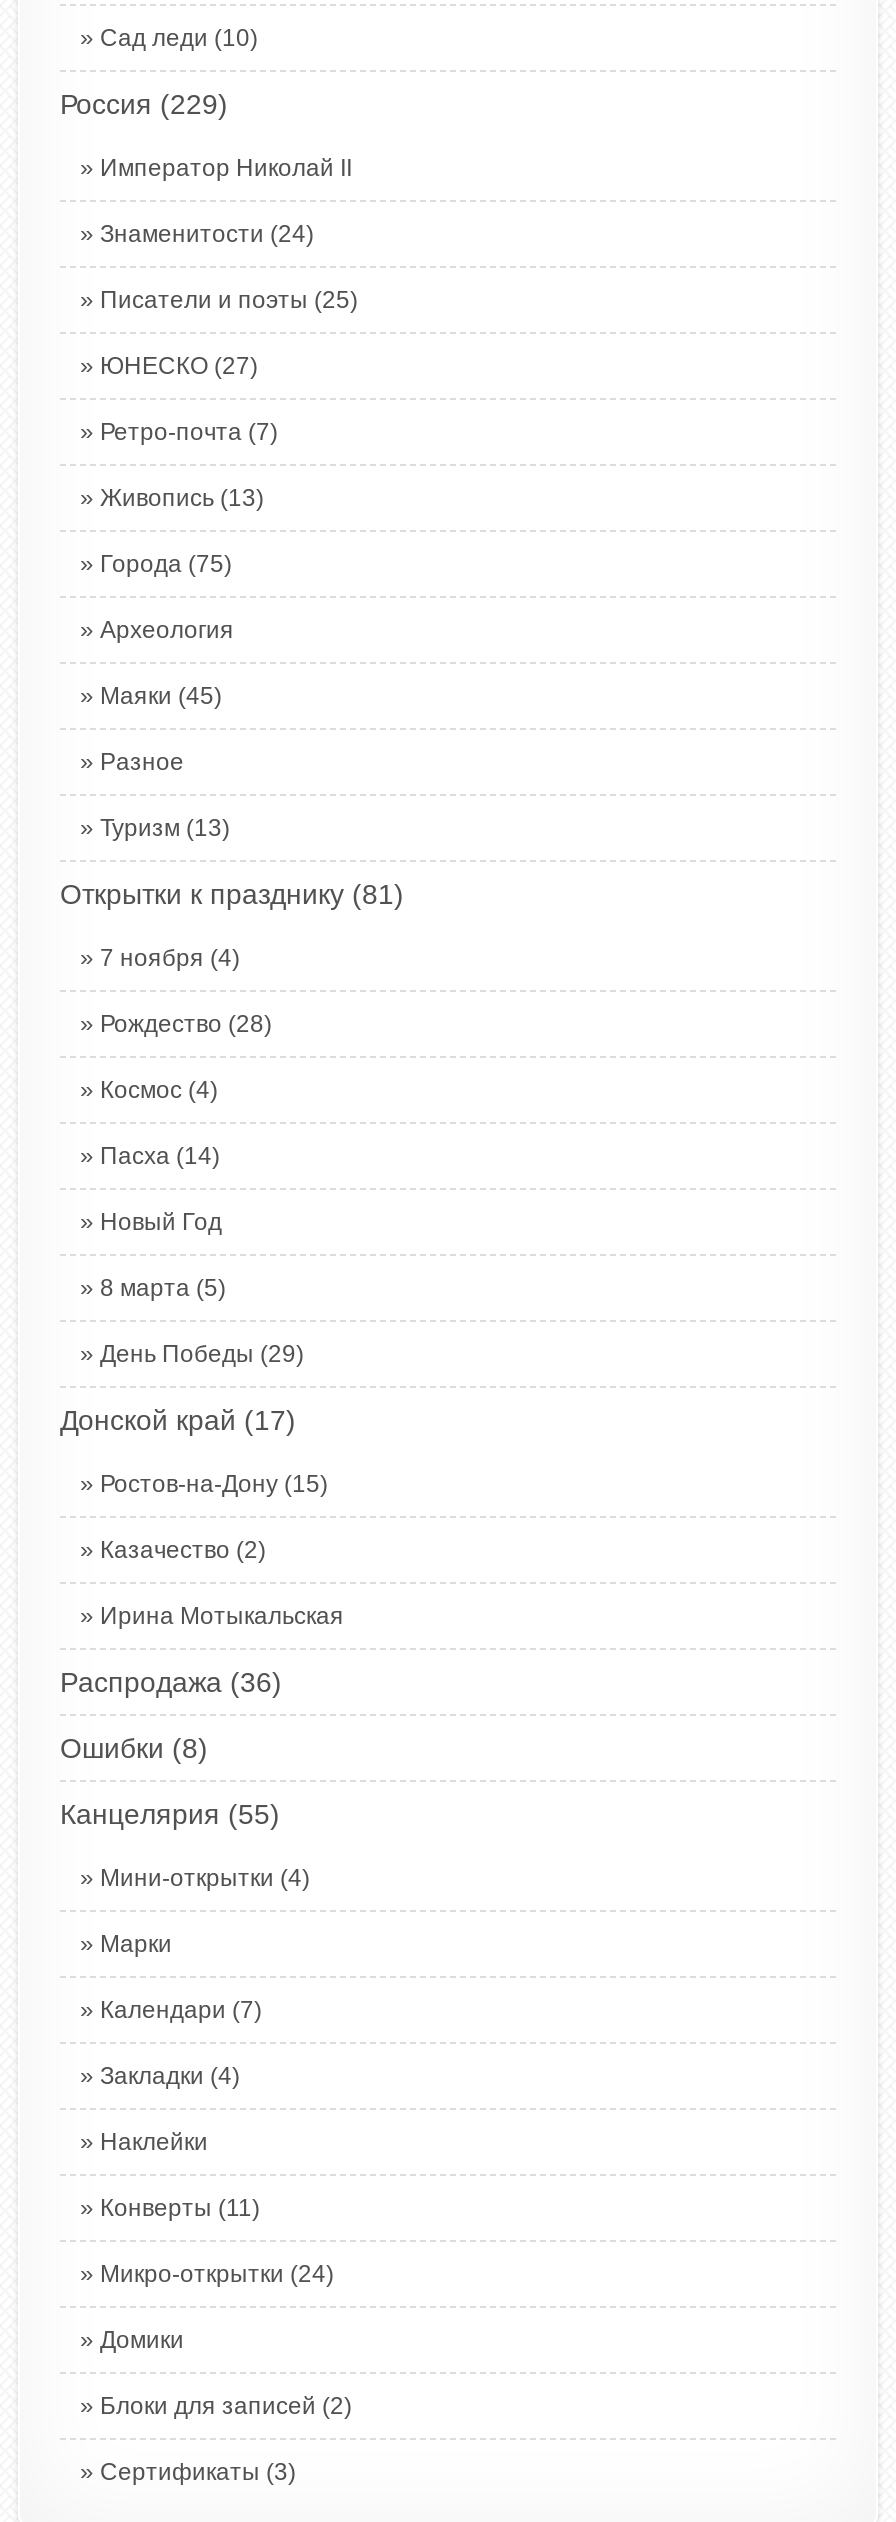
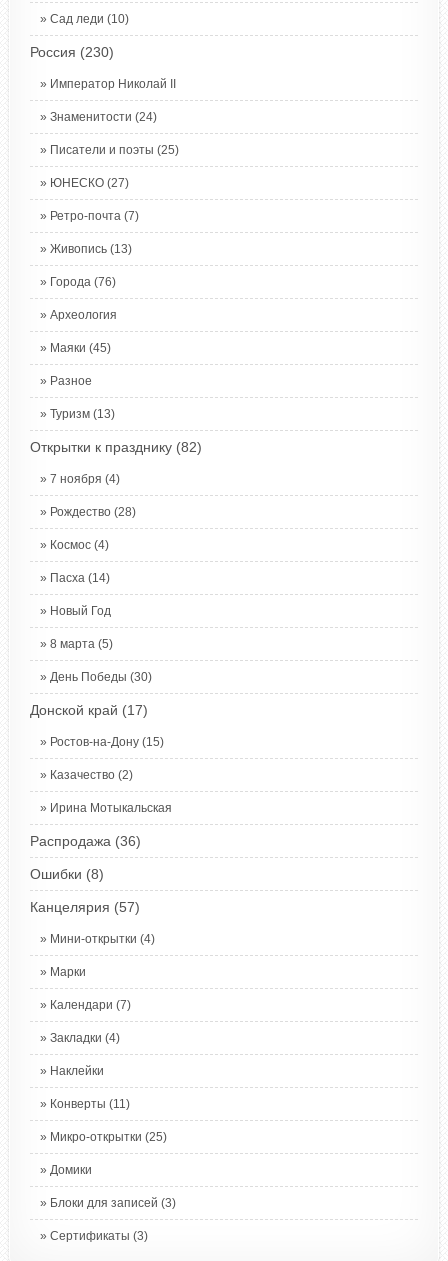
- Россия (229)
+ Россия (230)

- Города (75)
+ Города (76)

- Открытки к празднику (81)
+ Открытки к празднику (82)

- День Победы (29)
+ День Победы (30)

- Канцелярия (55)
+ Канцелярия (57)

- Микро-открытки (24)
+ Микро-открытки (25)

- Блоки для записей (2)
+ Блоки для записей (3)
